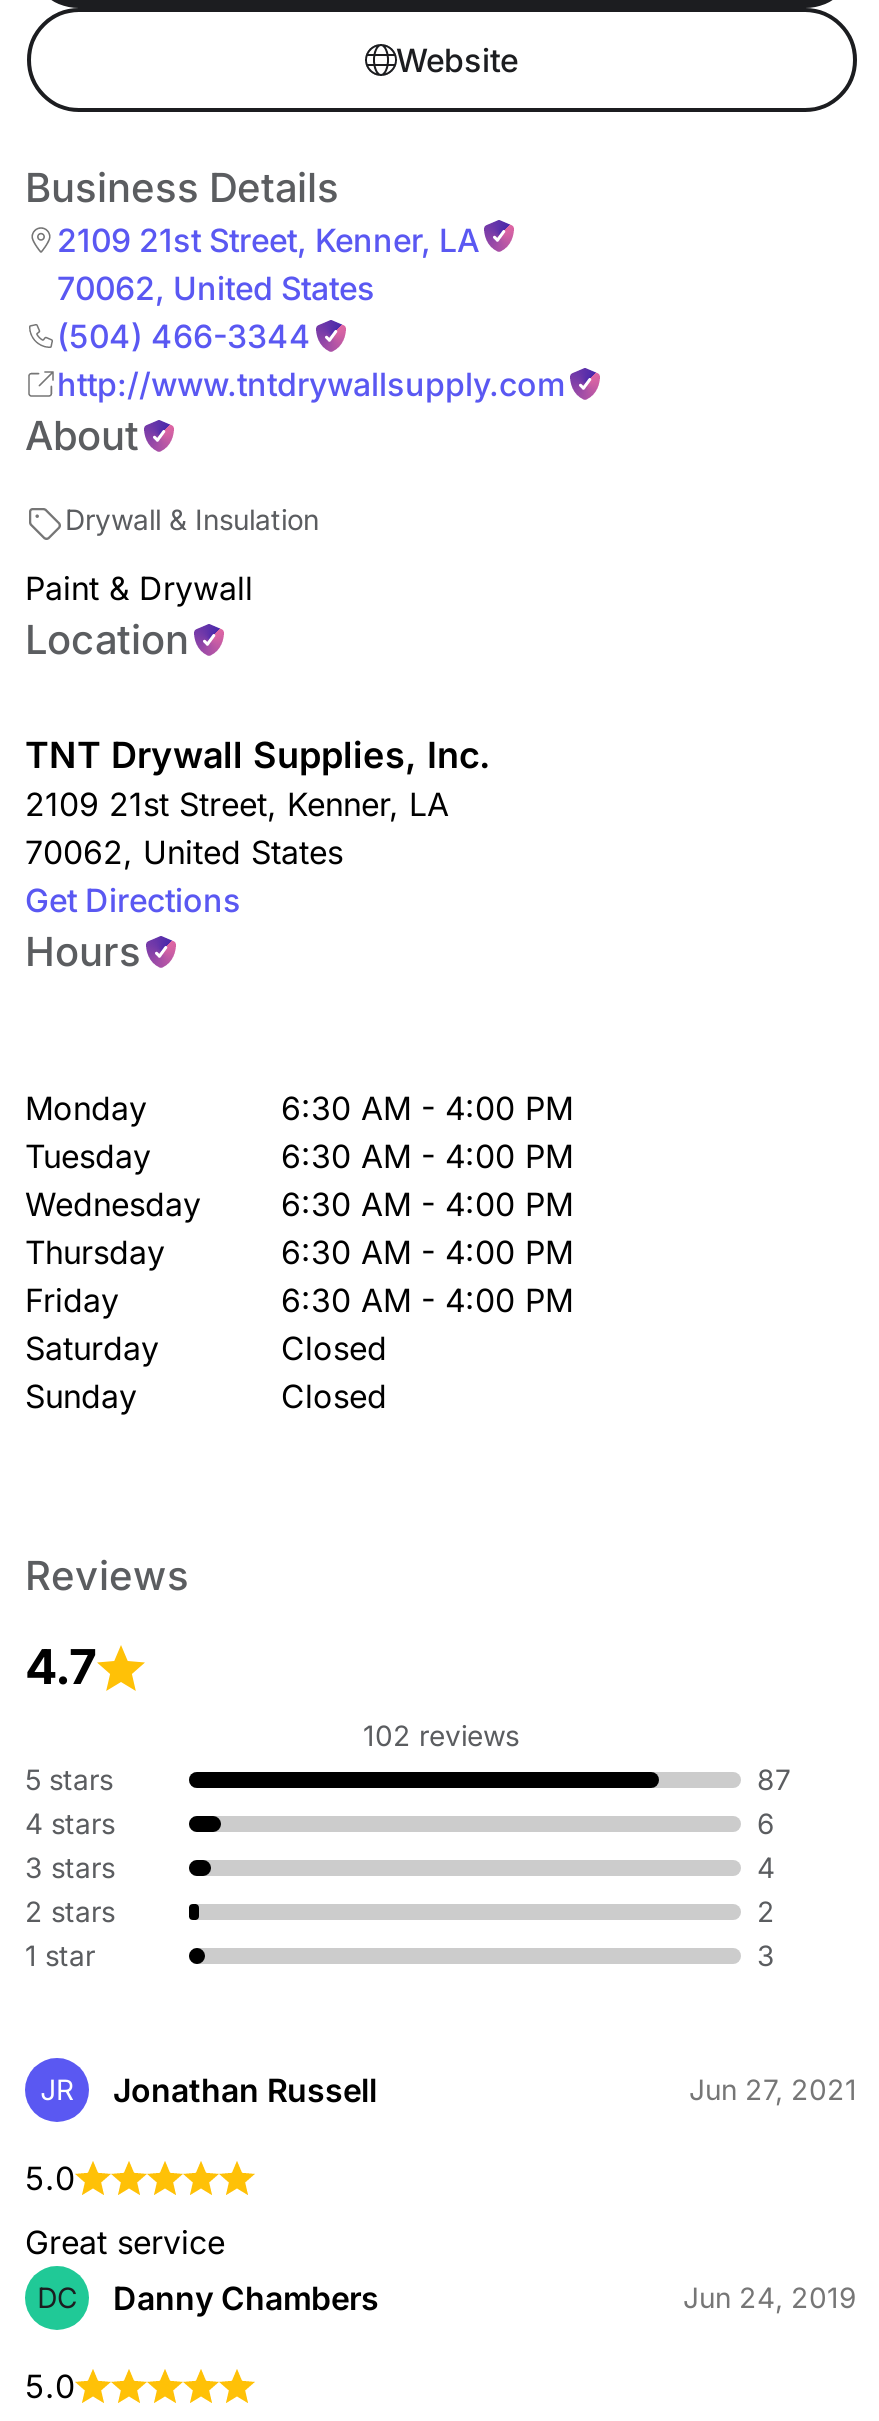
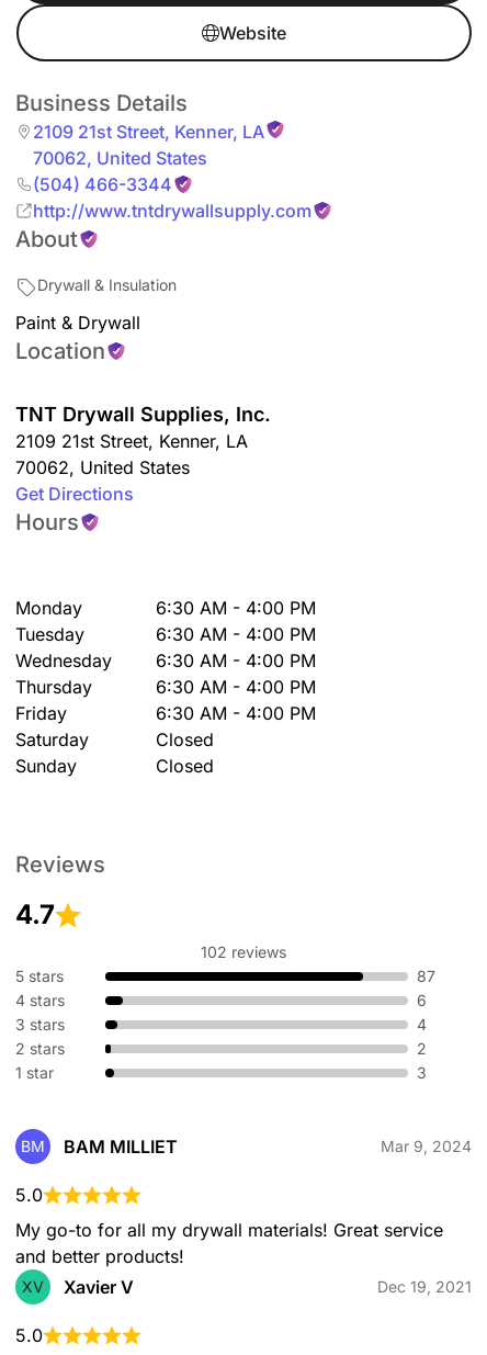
- JR
- Jonathan Russell
- Jun 27, 2021
+ BM
+ BAM MILLIET
+ Mar 9, 2024

- Great service
- DC
- Danny Chambers
- Jun 24, 2019
+ My go-to for all my drywall materials! Great service
+ and better products!
+ XV
+ Xavier V
+ Dec 19, 2021
